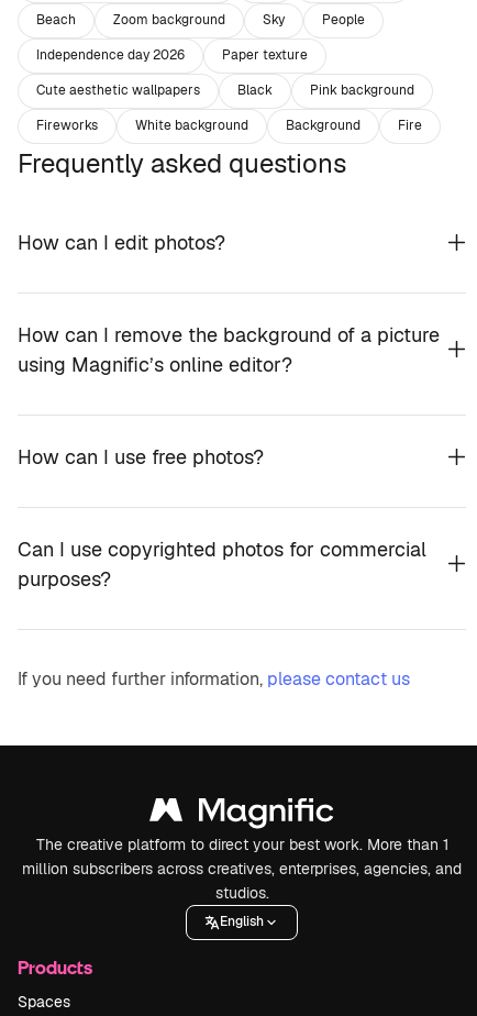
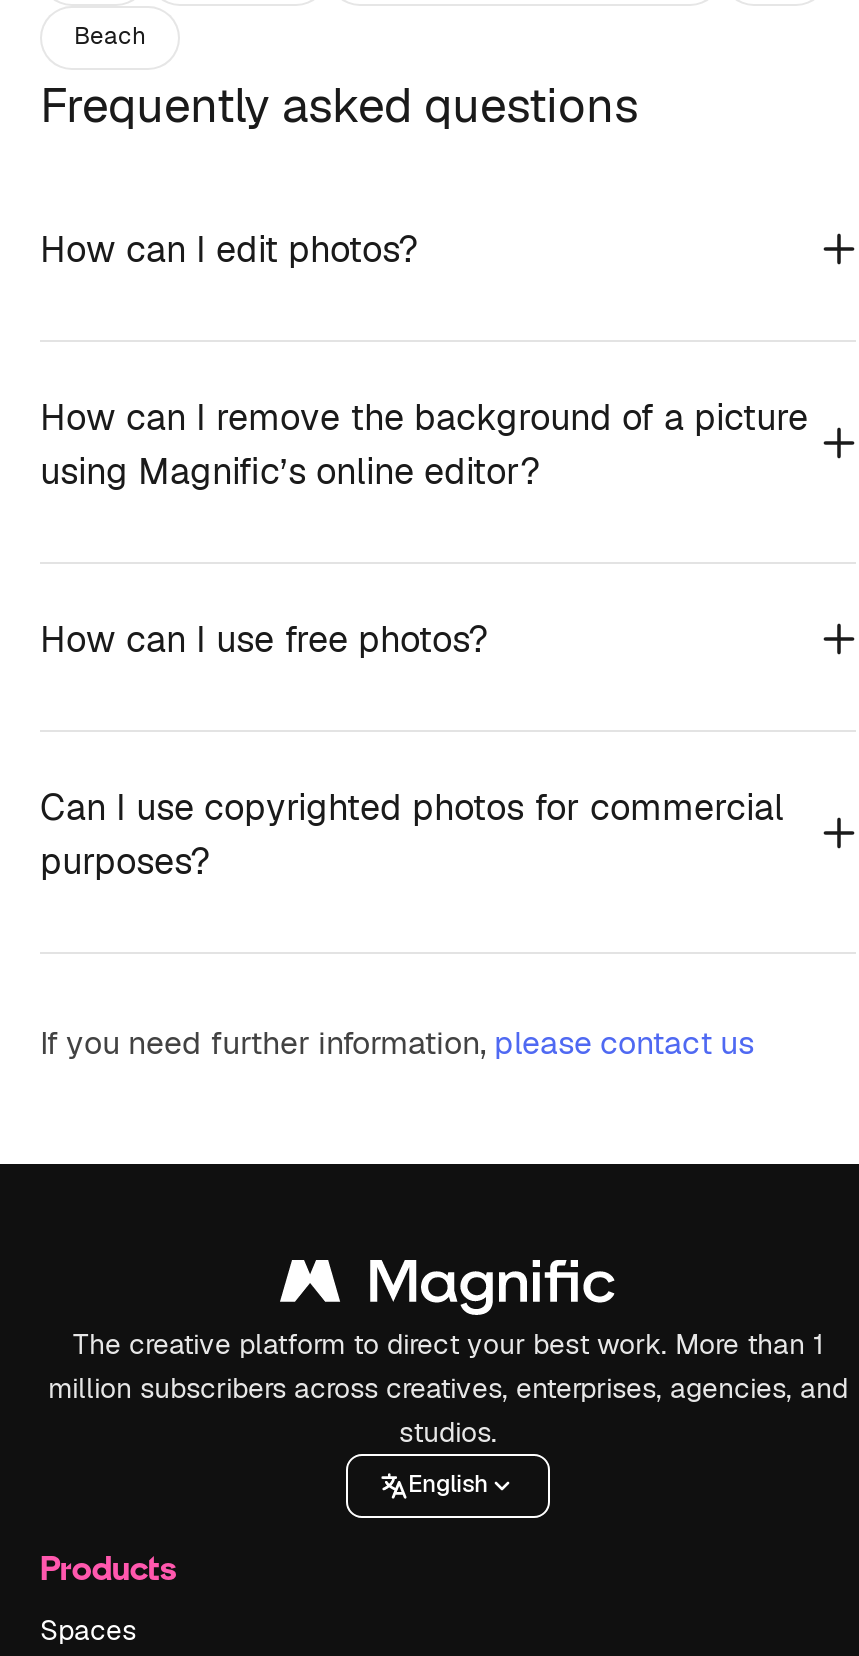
- Zoom background
- Sky
- People
- Independence day 2026
- Paper texture
- Cute aesthetic wallpapers
- Black
- Pink background
- Fireworks
- White background
- Background
- Fire
